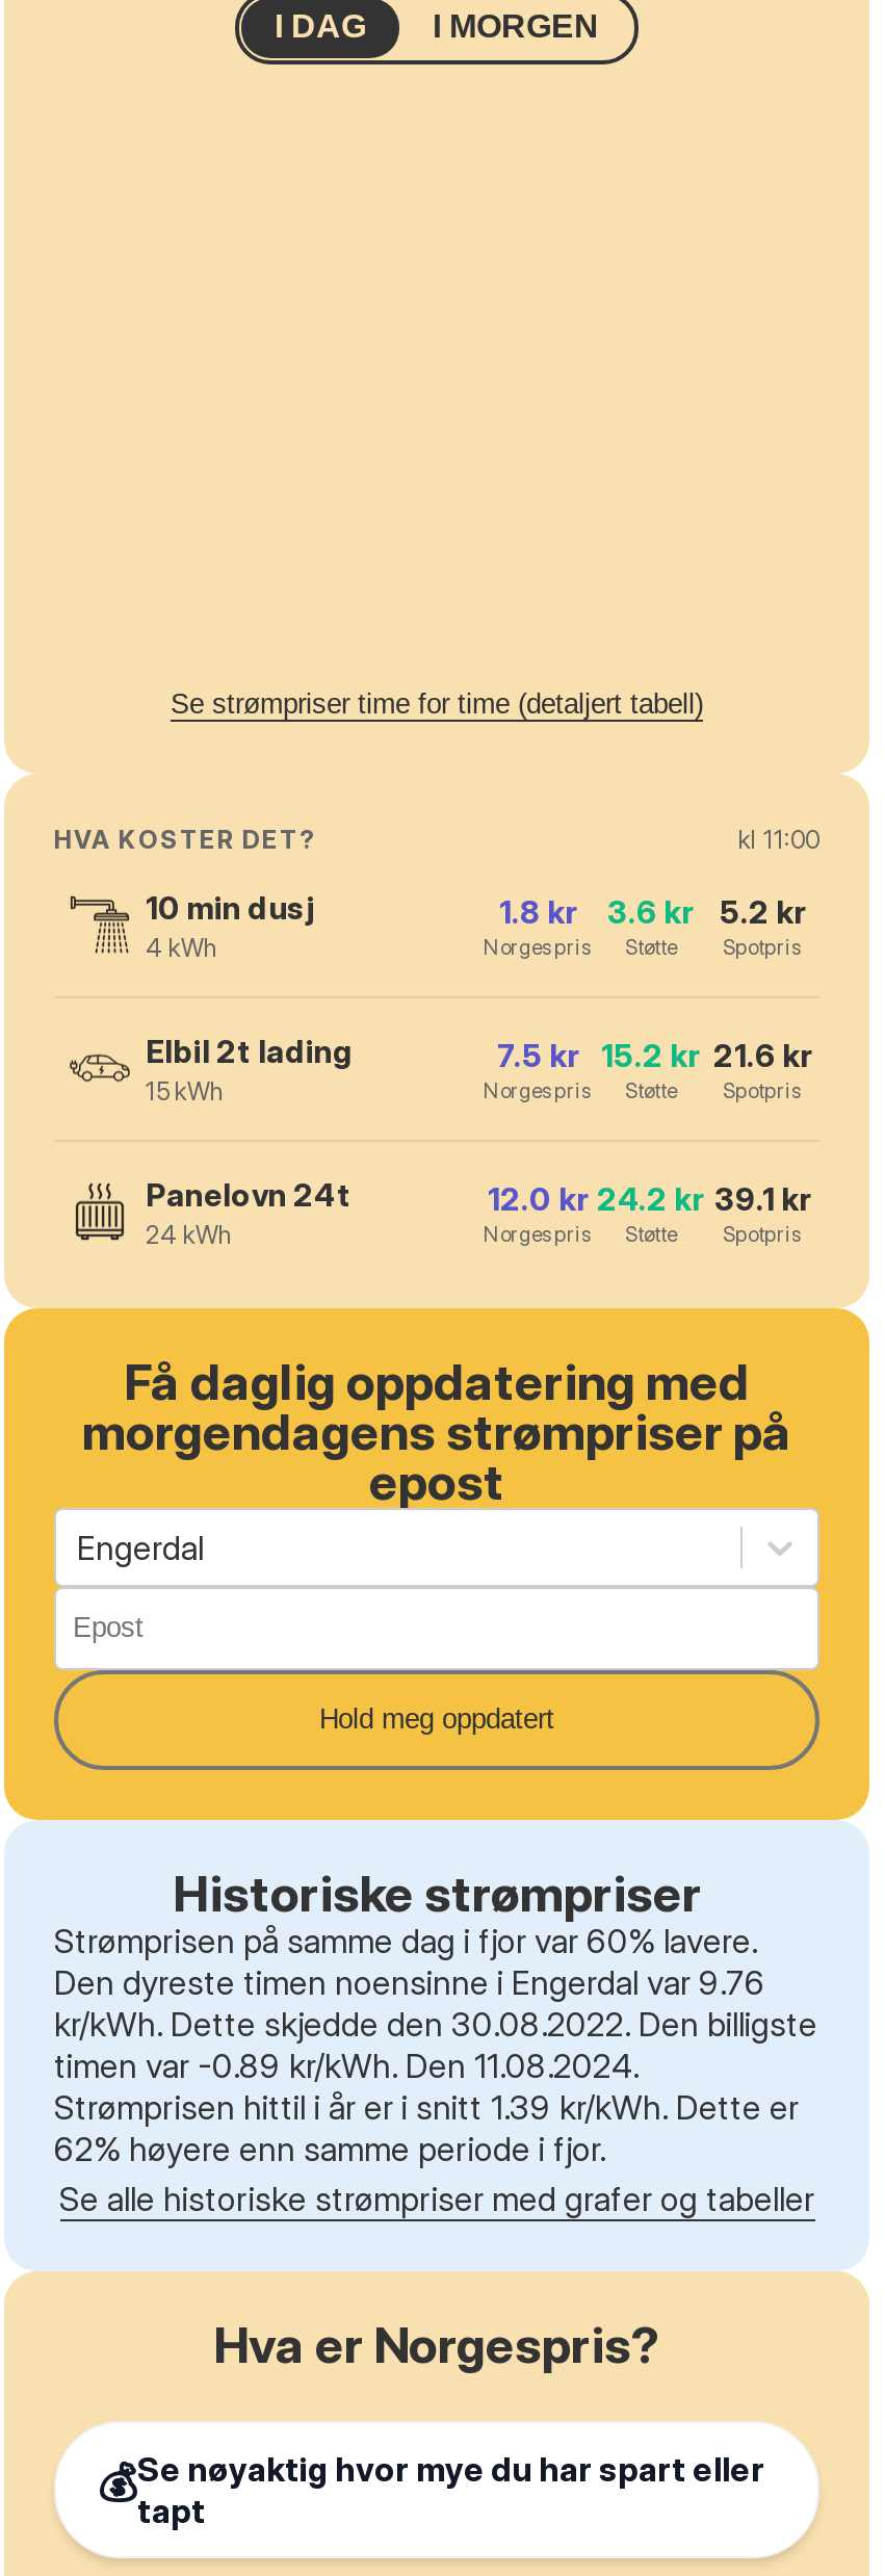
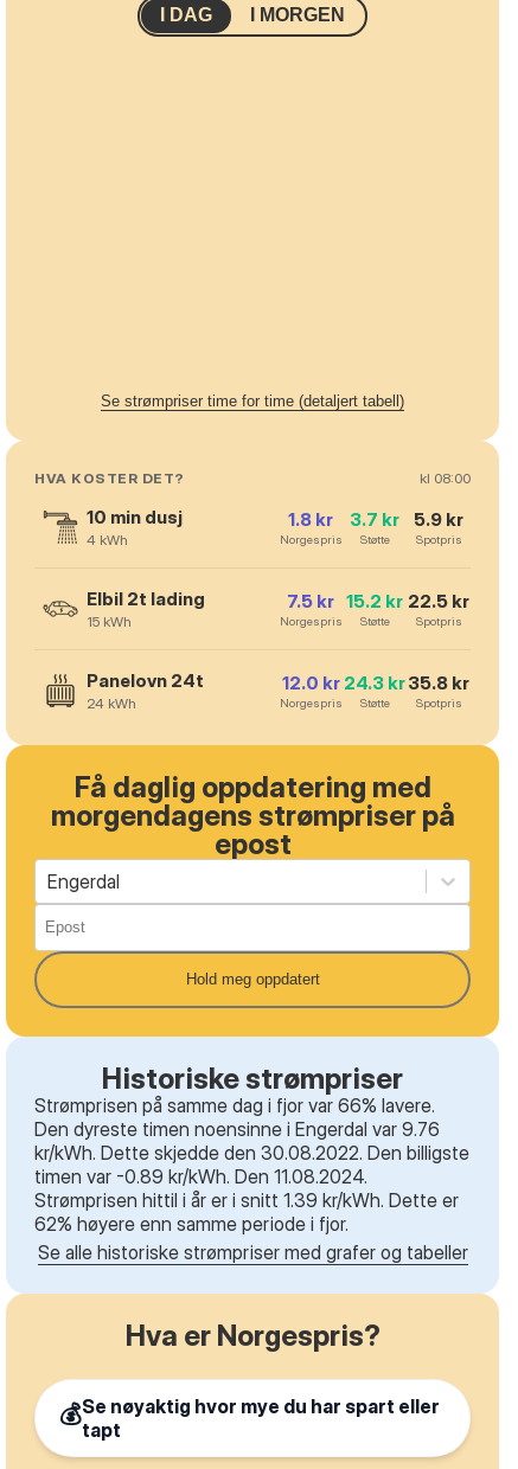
- kl 11:00
+ kl 08:00

- 3.6 kr
+ 3.7 kr

- 5.2 kr
+ 5.9 kr

- 7.5 kr 15.2 kr 21.6 kr
+ 7.5 kr 15.2 kr 22.5 kr

- 24.2 kr
+ 24.3 kr

- 39.1 kr
+ 35.8 kr

- Strømprisen på samme dag i fjor var 60% lavere.
+ Strømprisen på samme dag i fjor var 66% lavere.
